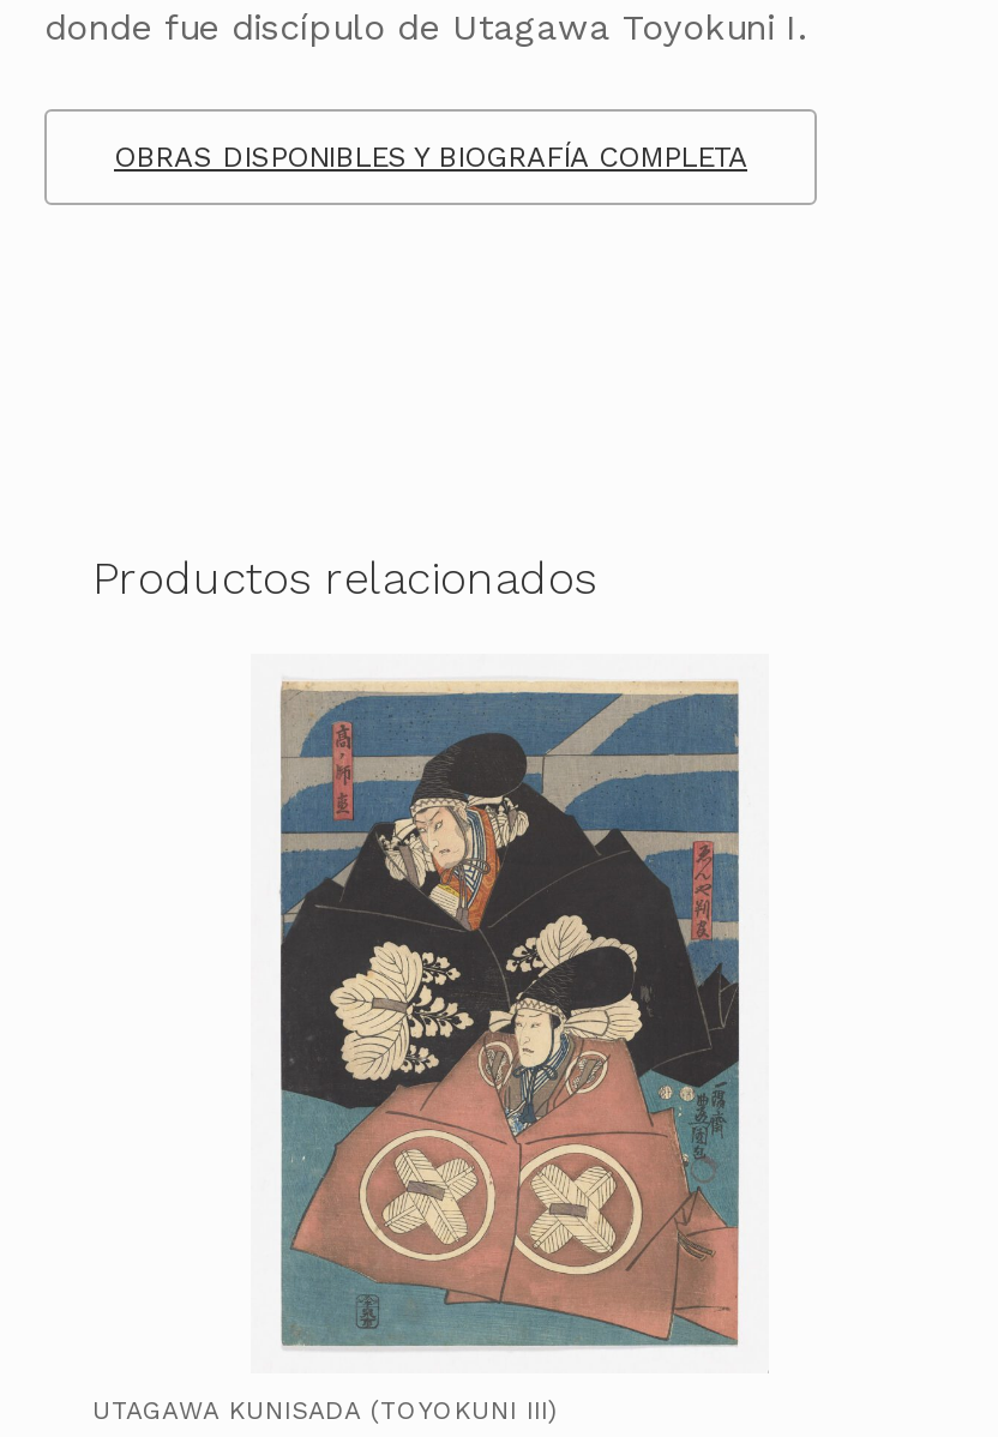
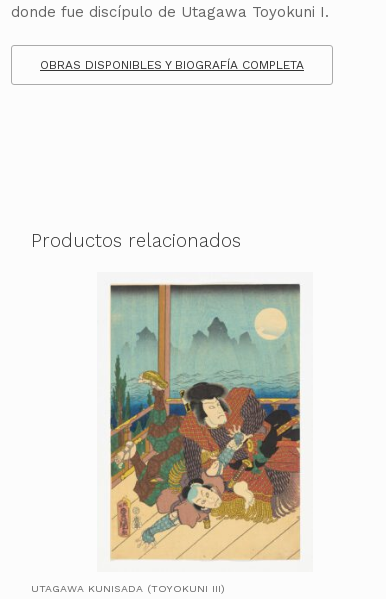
- [image]
+ [image]
